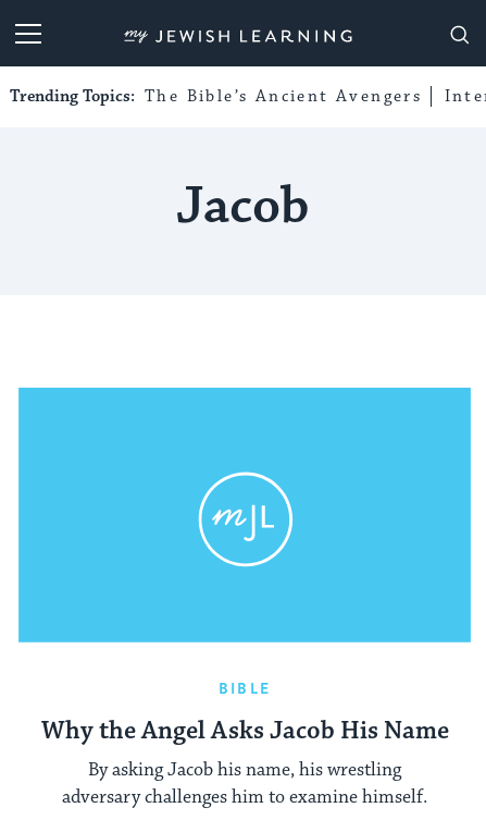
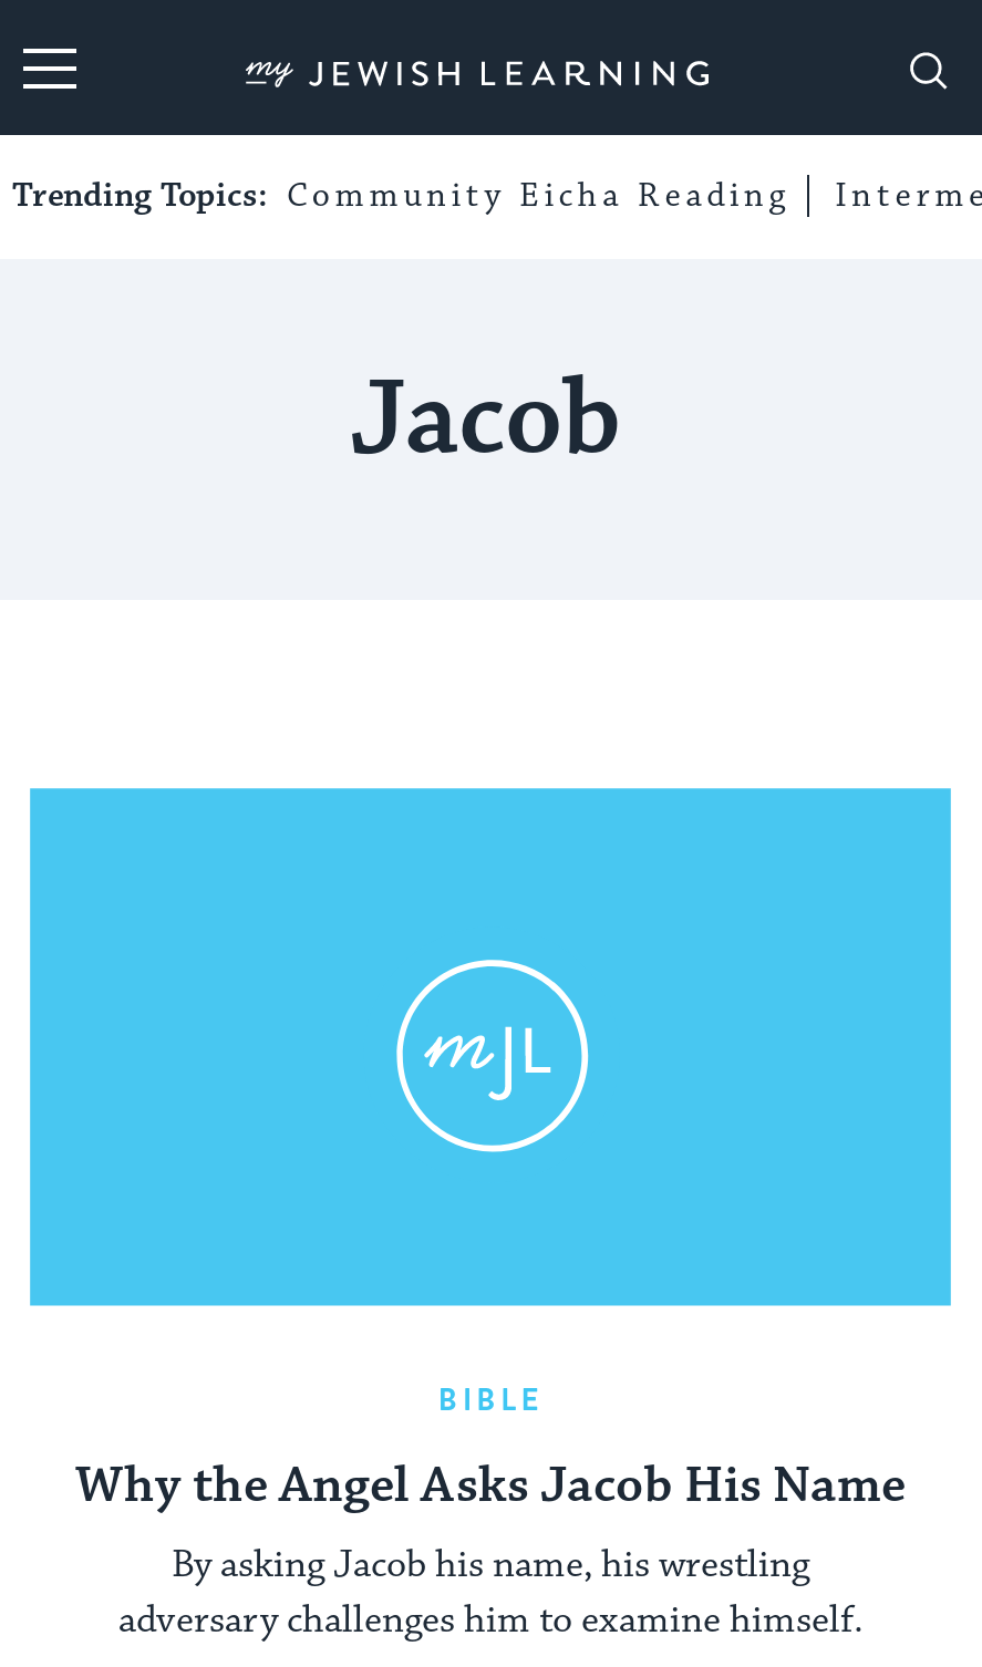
- Trending Topics: The Bible’s Ancient Avengers
+ Trending Topics: Community Eicha Reading
